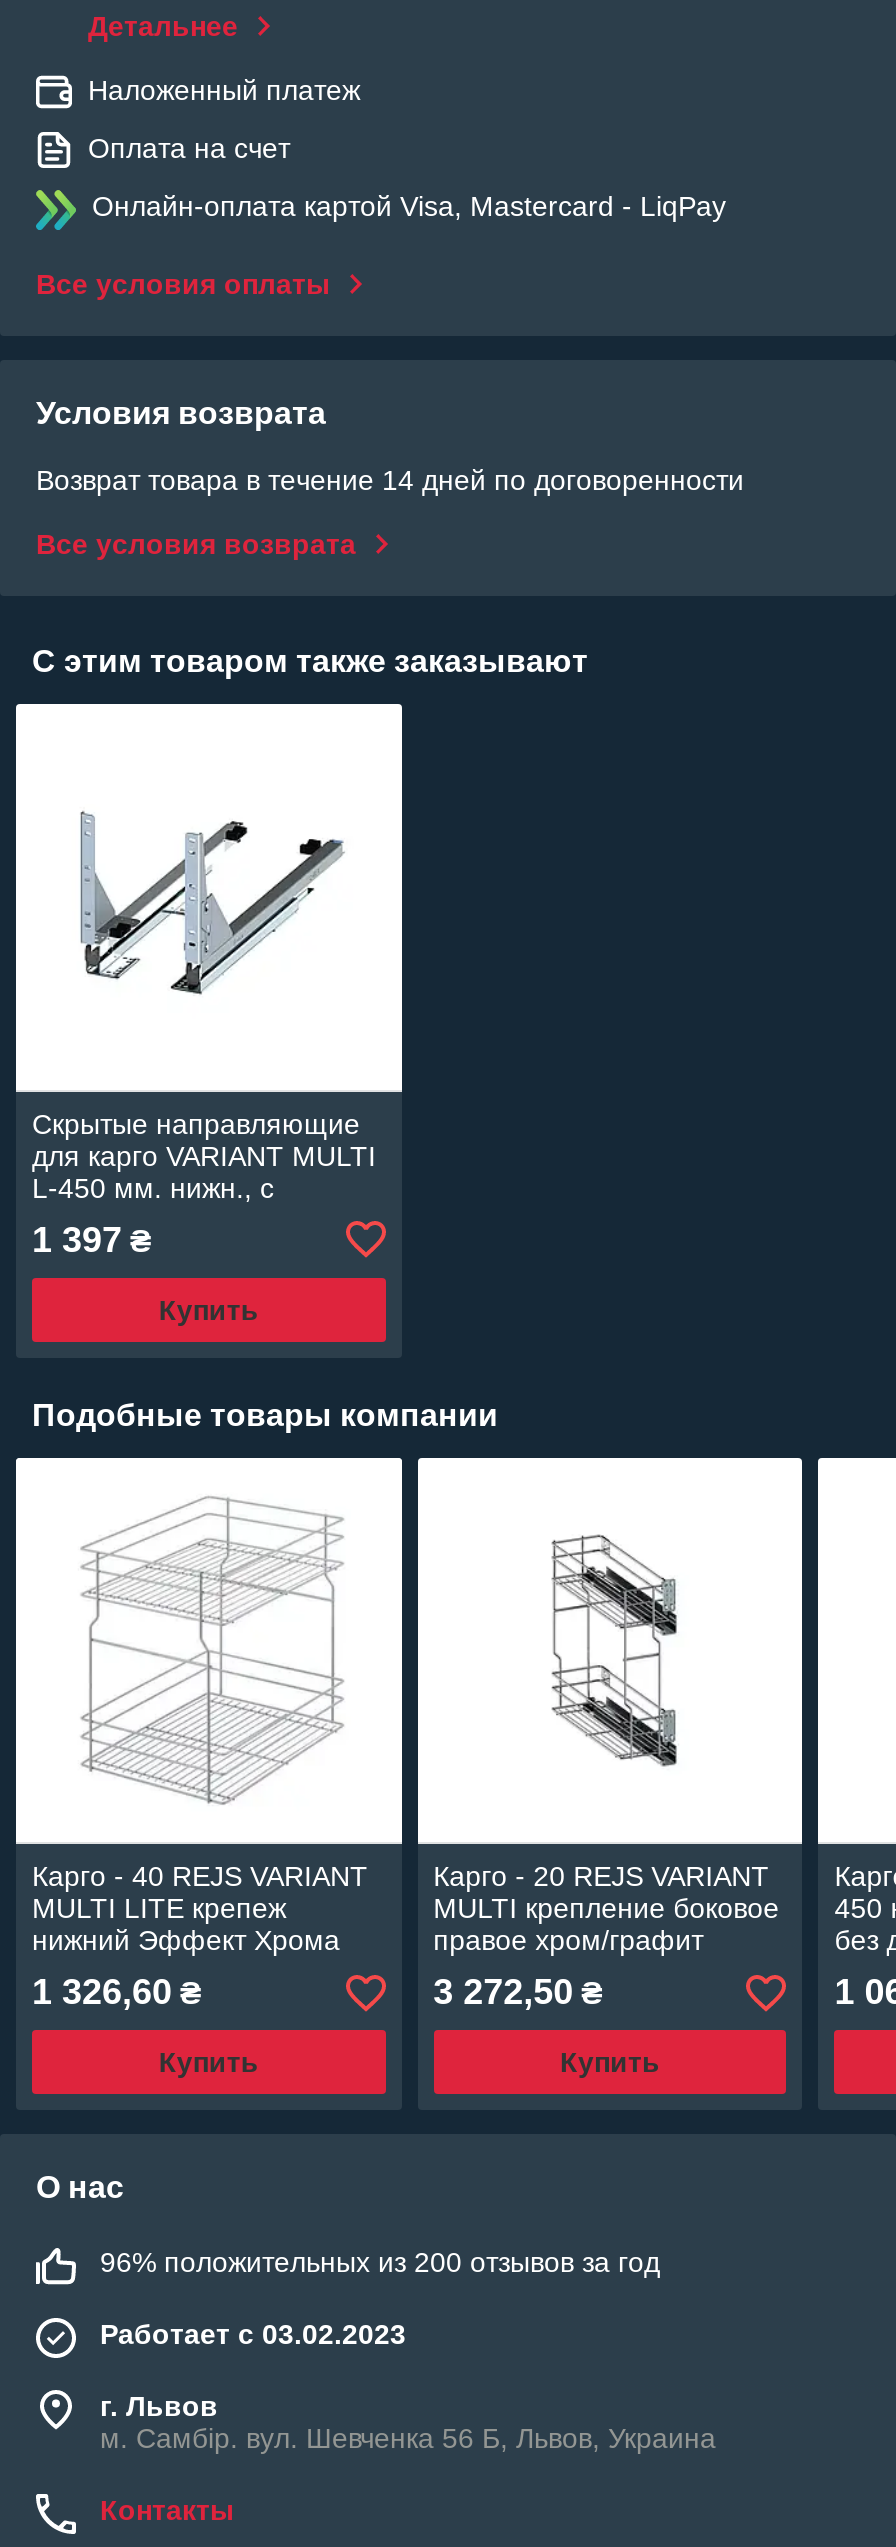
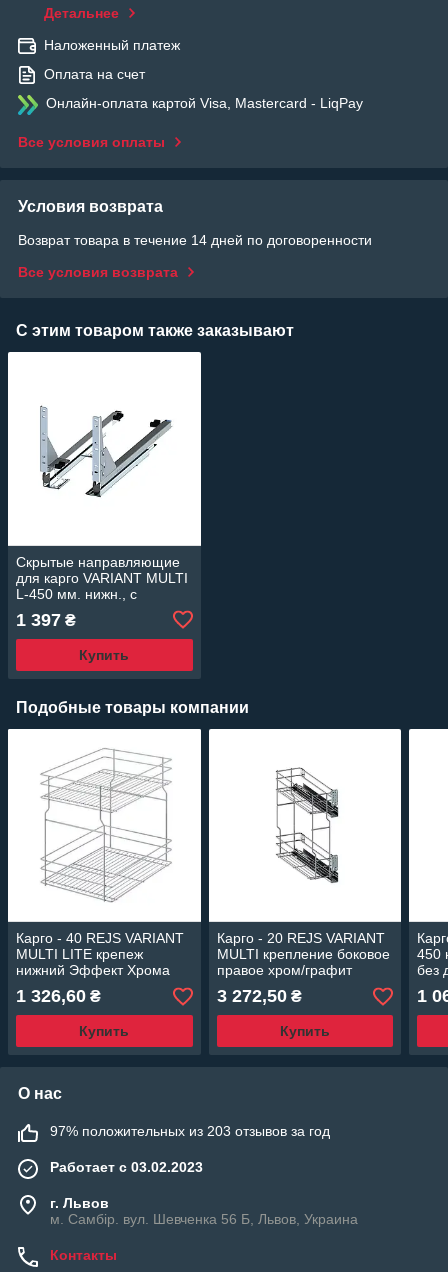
- 96% положительных из 200 отзывов за год
+ 97% положительных из 203 отзывов за год
